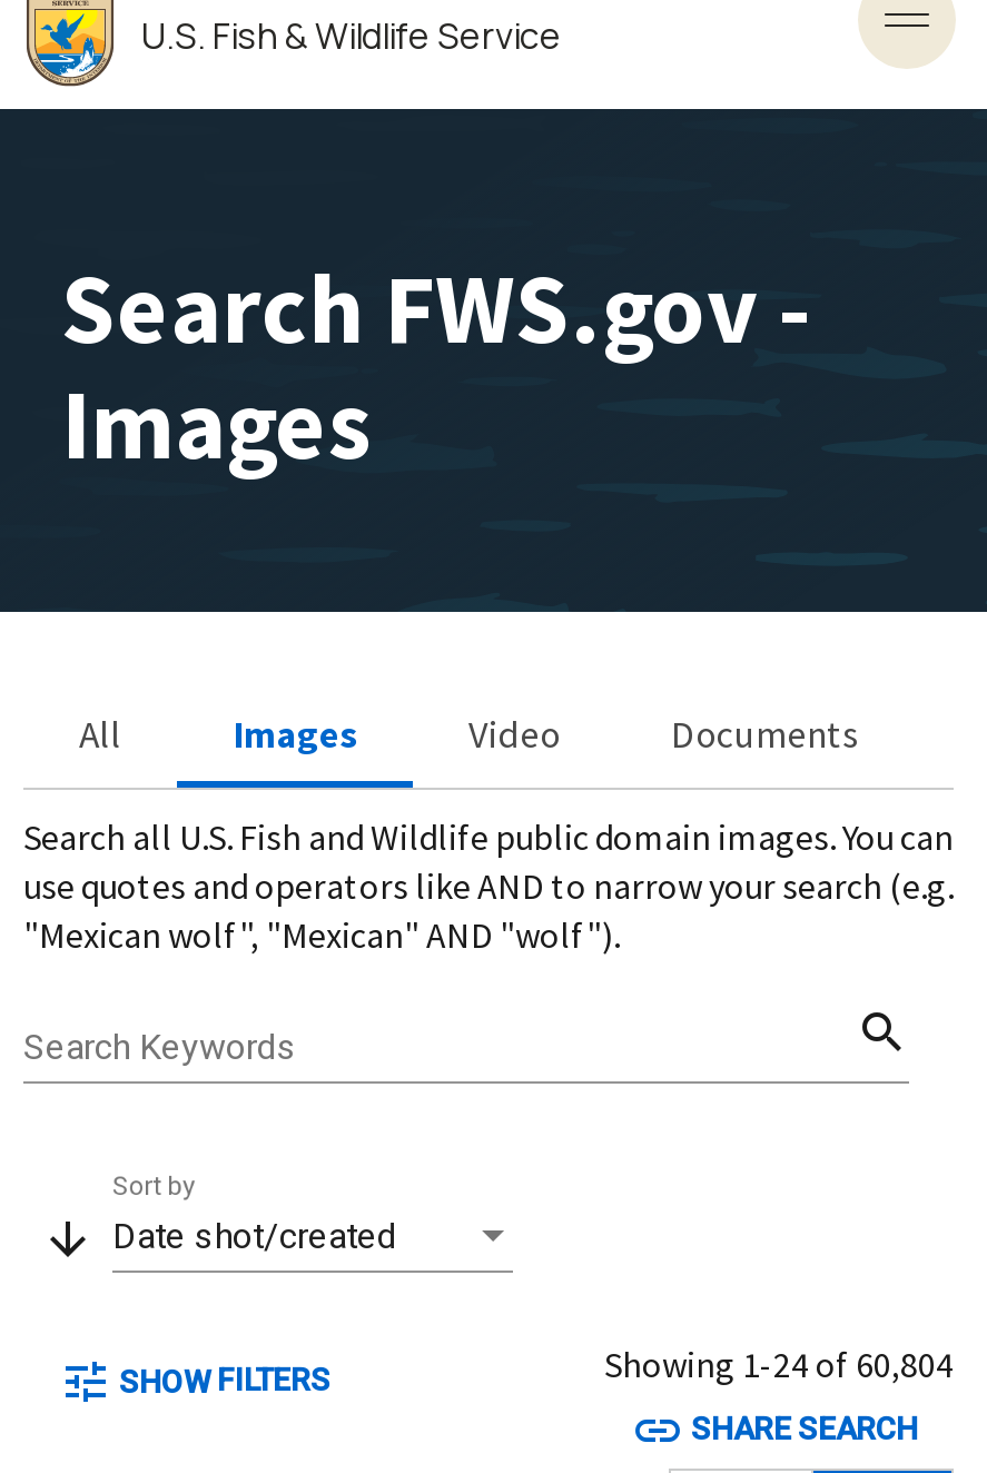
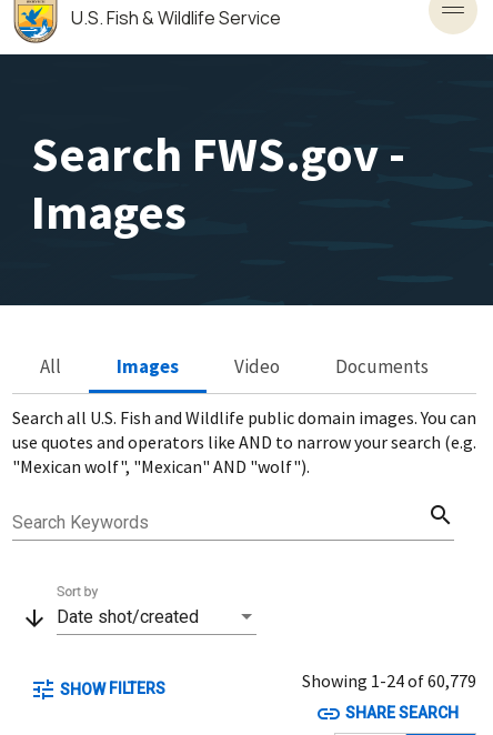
- Showing 1-24 of 60,804
+ Showing 1-24 of 60,779
